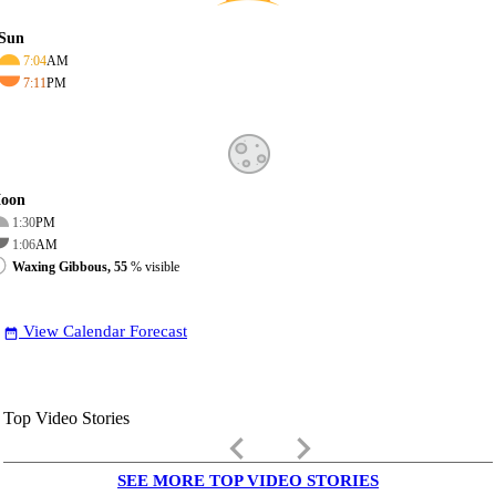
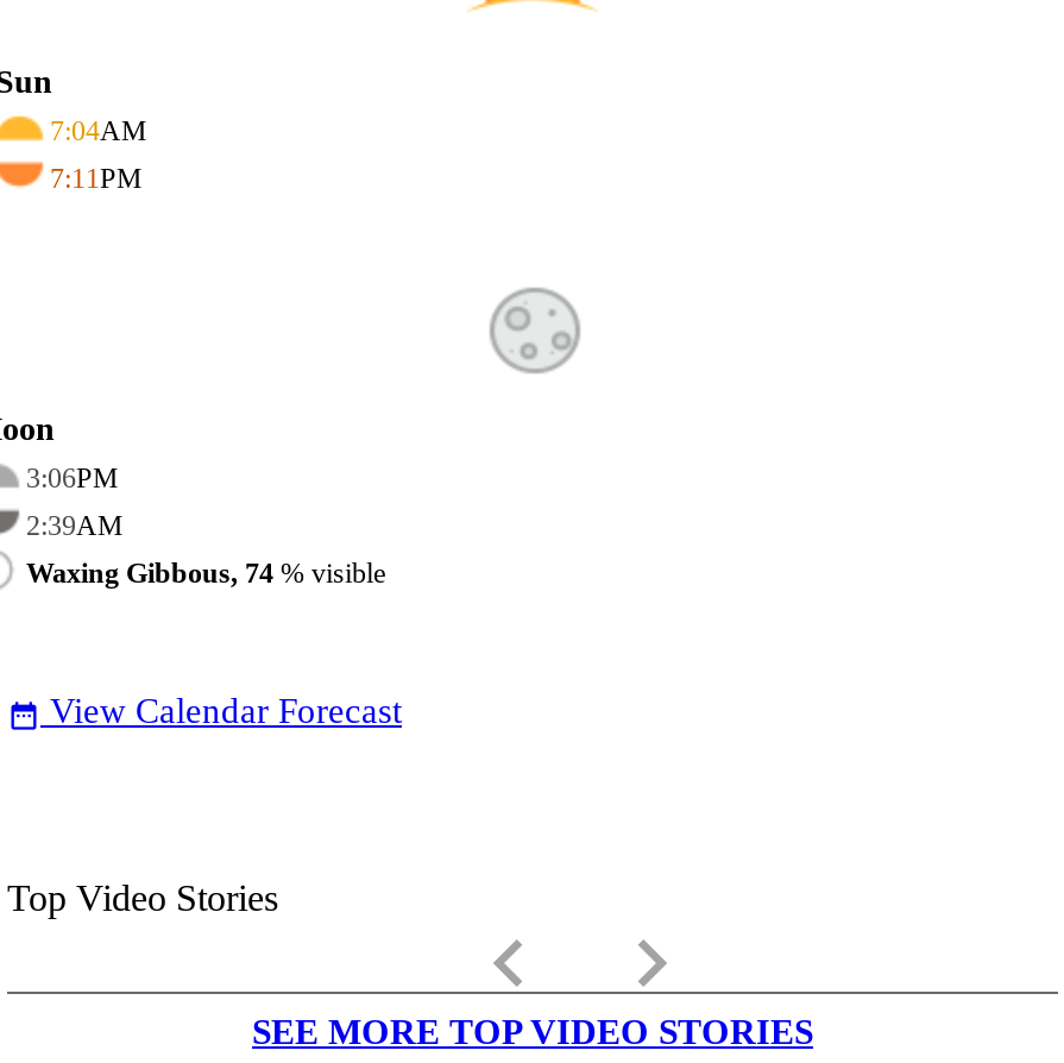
- 1:30PM
+ 3:06PM

- 1:06AM
+ 2:39AM

- Waxing Gibbous, 55% visible
+ Waxing Gibbous, 74% visible
